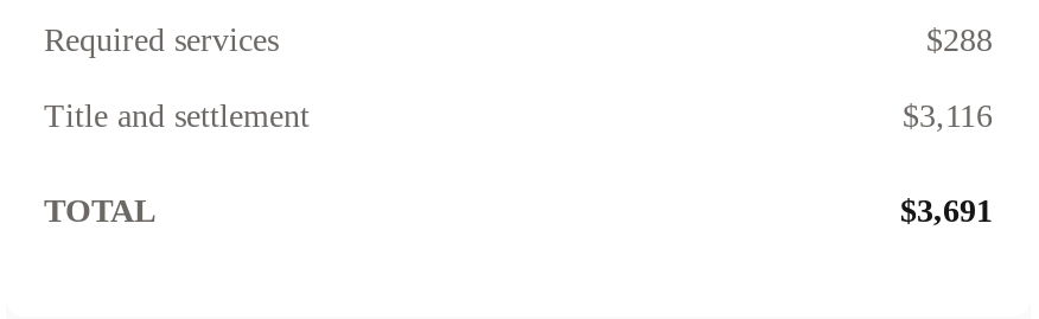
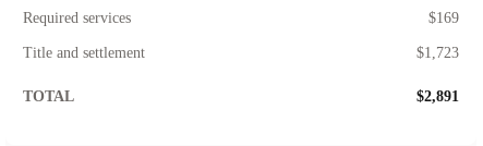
- $288
+ $169

- $3,116
+ $1,723

- $3,691
+ $2,891
